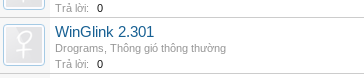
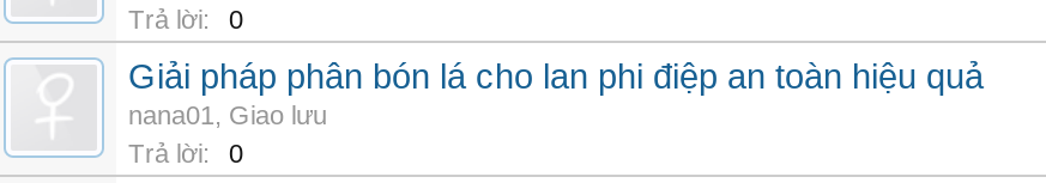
- WinGlink 2.301
- Drograms, Thông gió thông thường
+ Giải pháp phân bón lá cho lan phi điệp an toàn hiệu quả
+ nana01, Giao lưu
